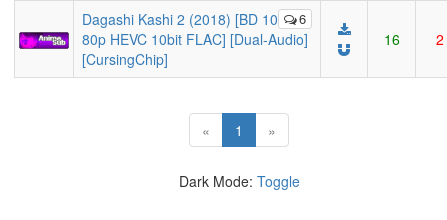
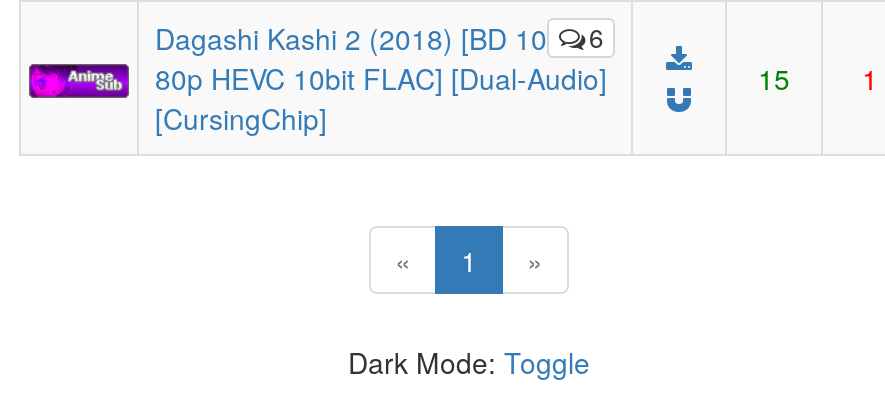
- 16
+ 15

- 2
+ 1
